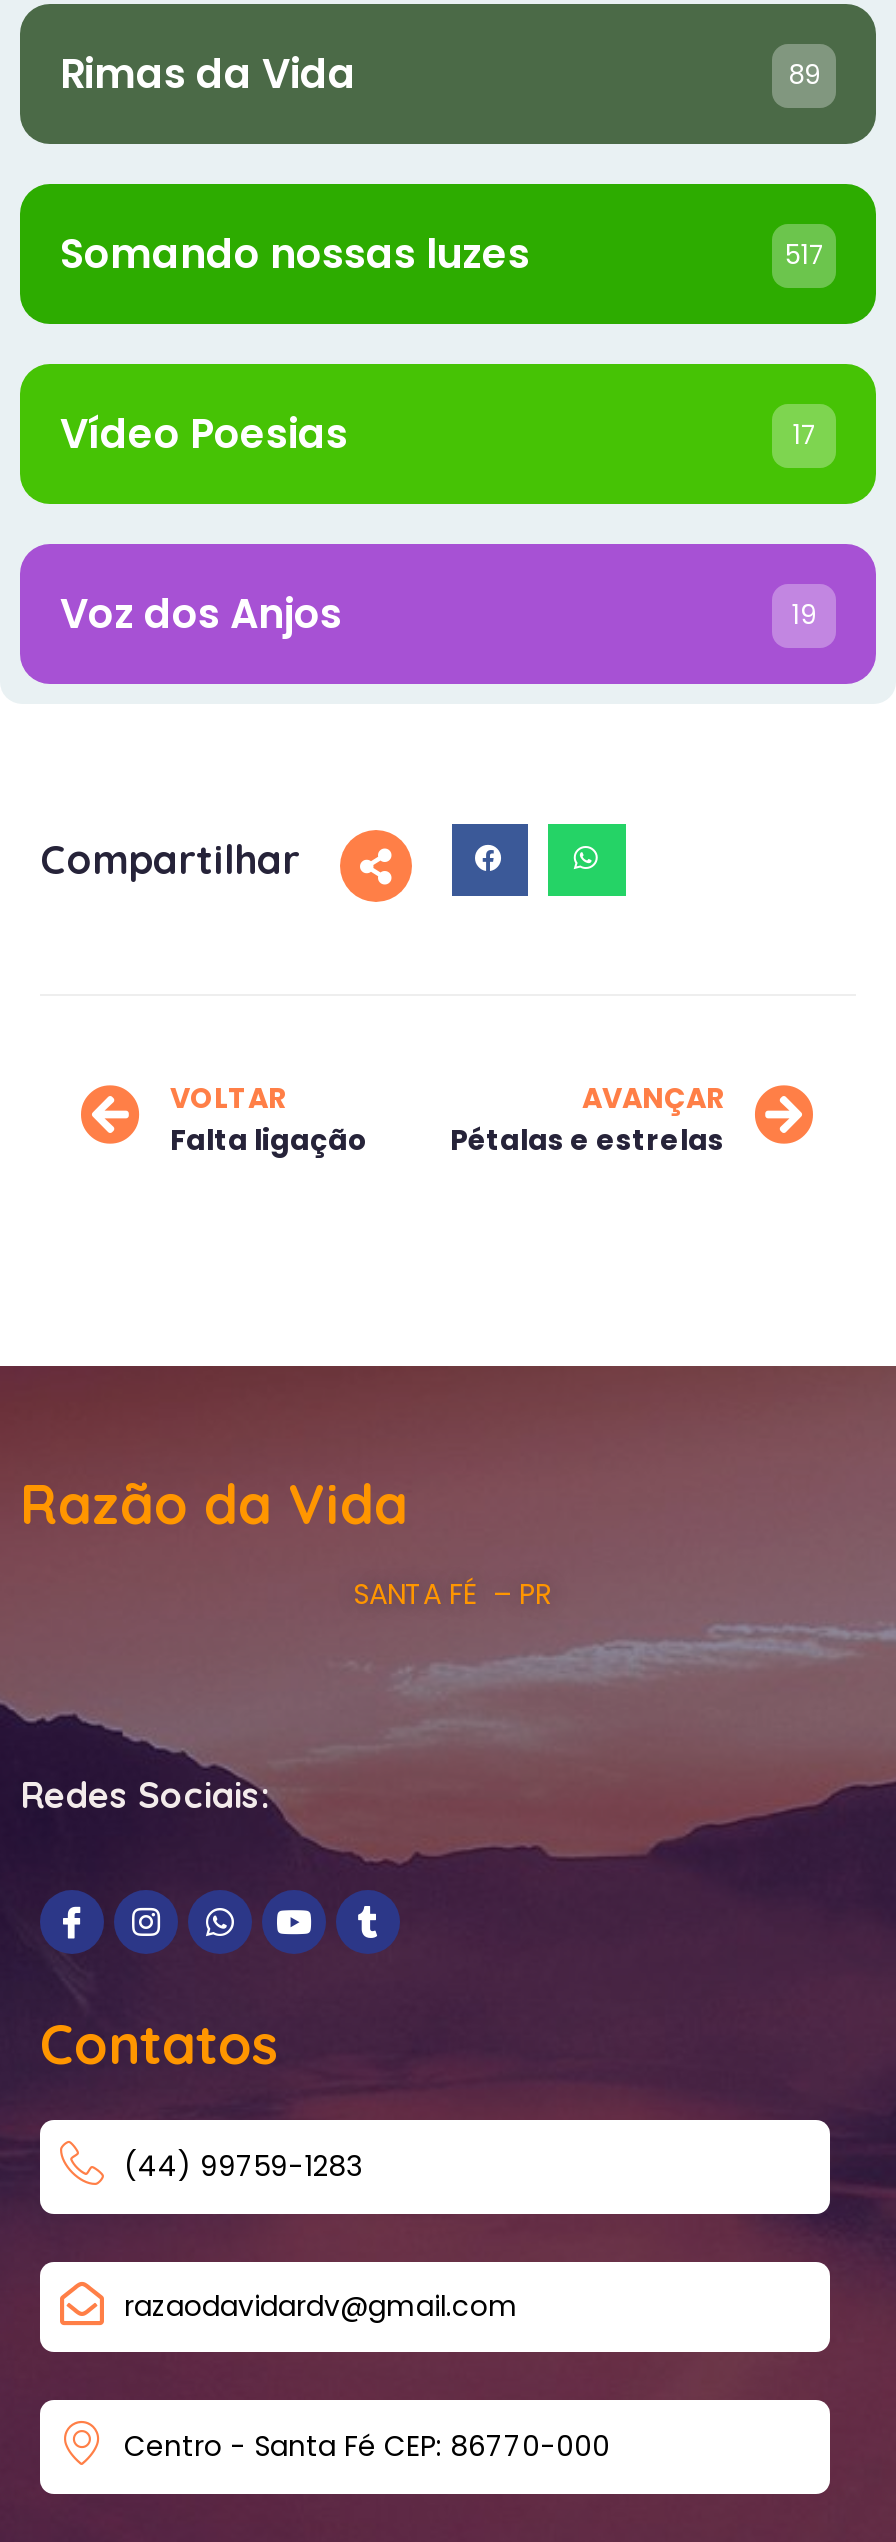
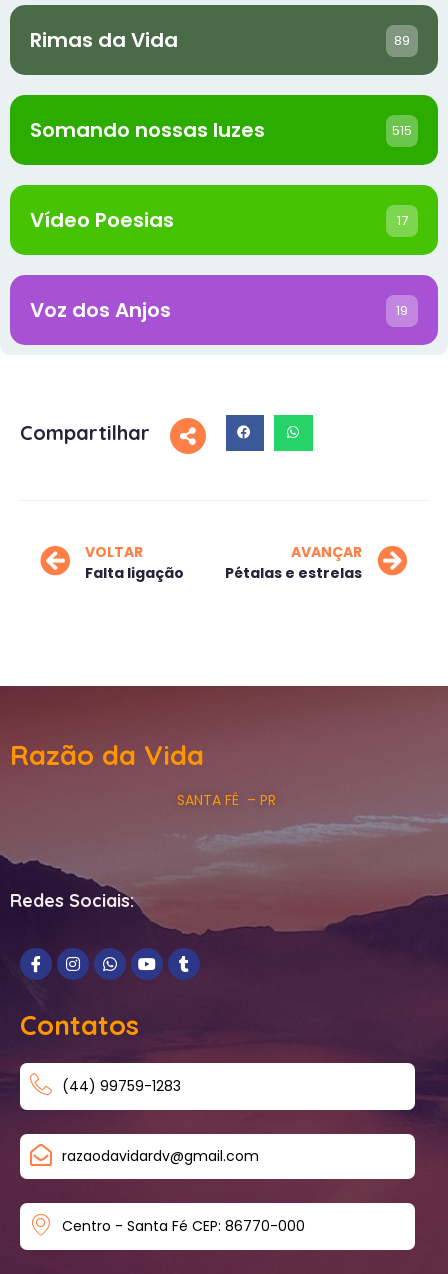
- 517
+ 515
